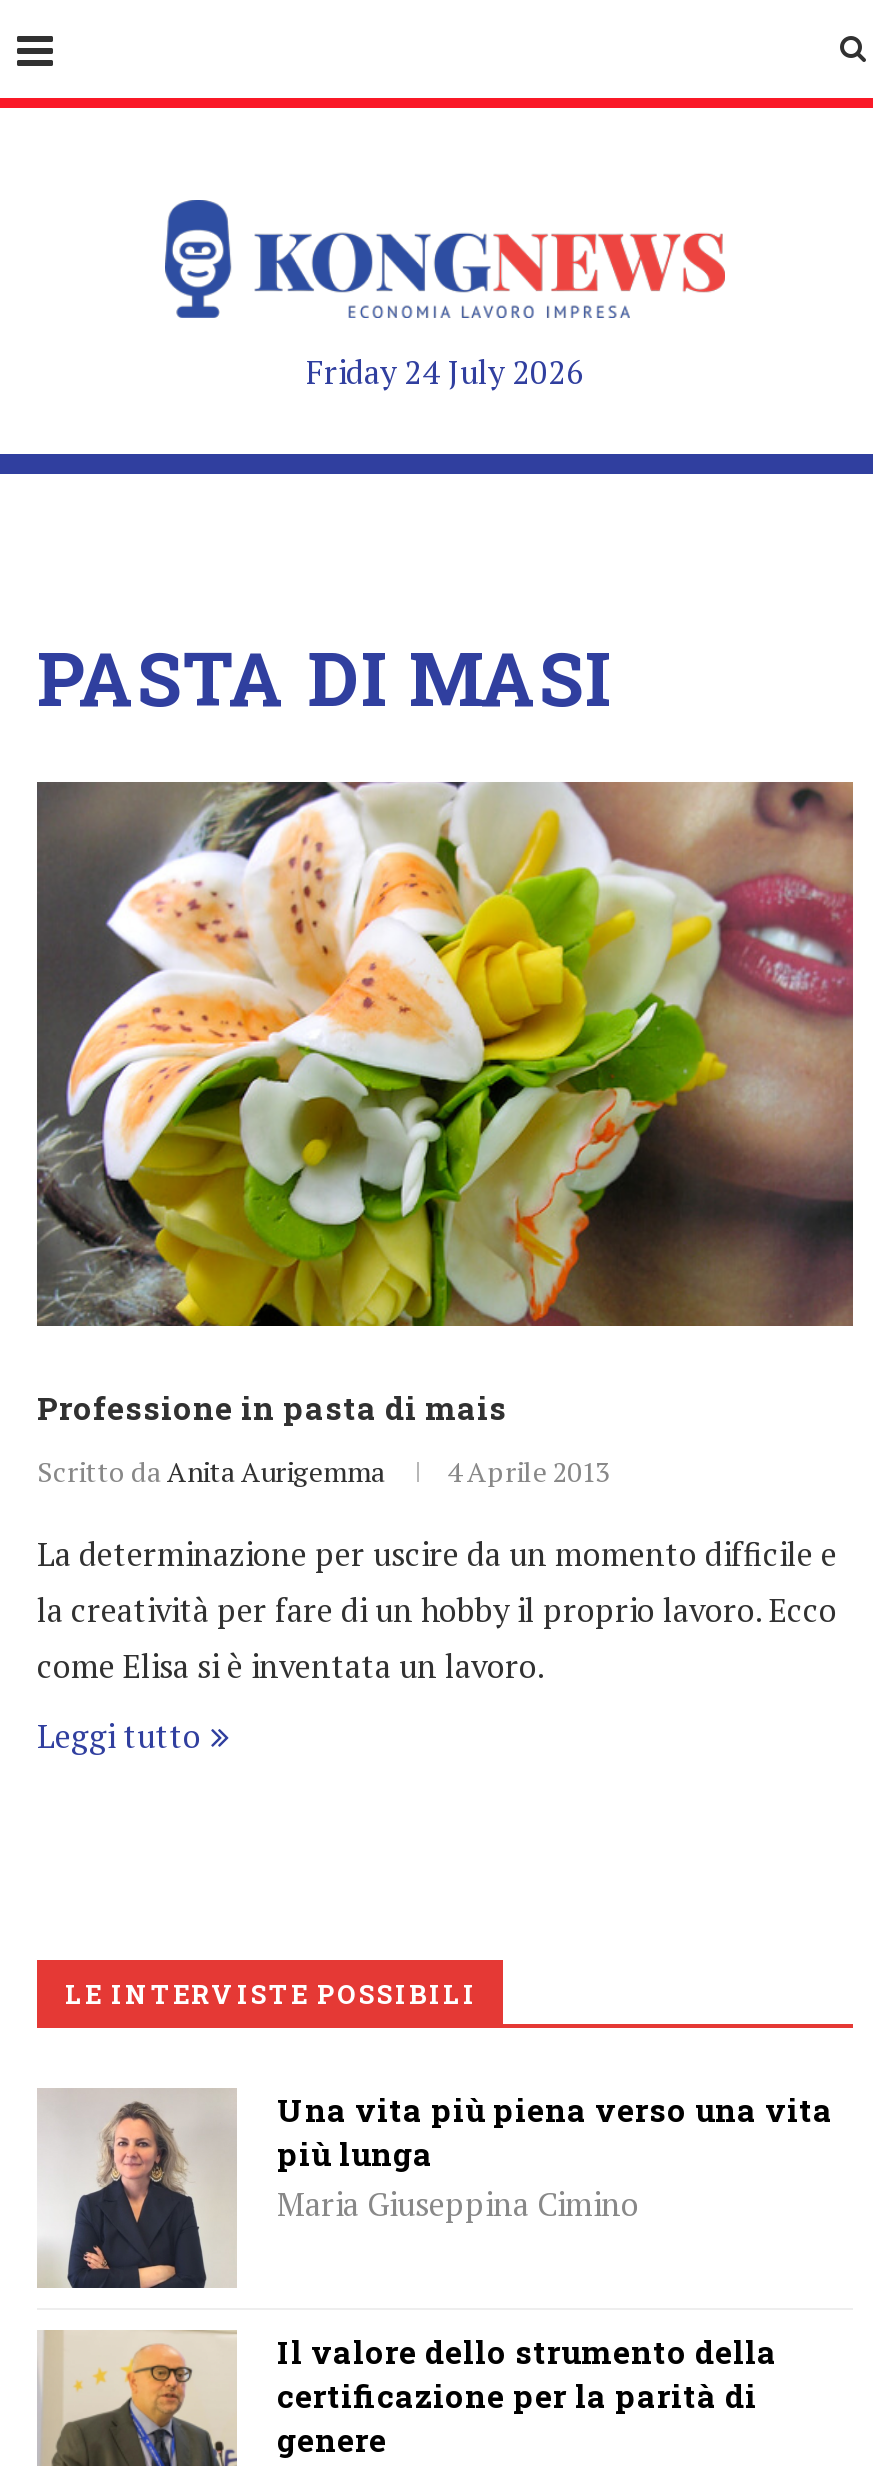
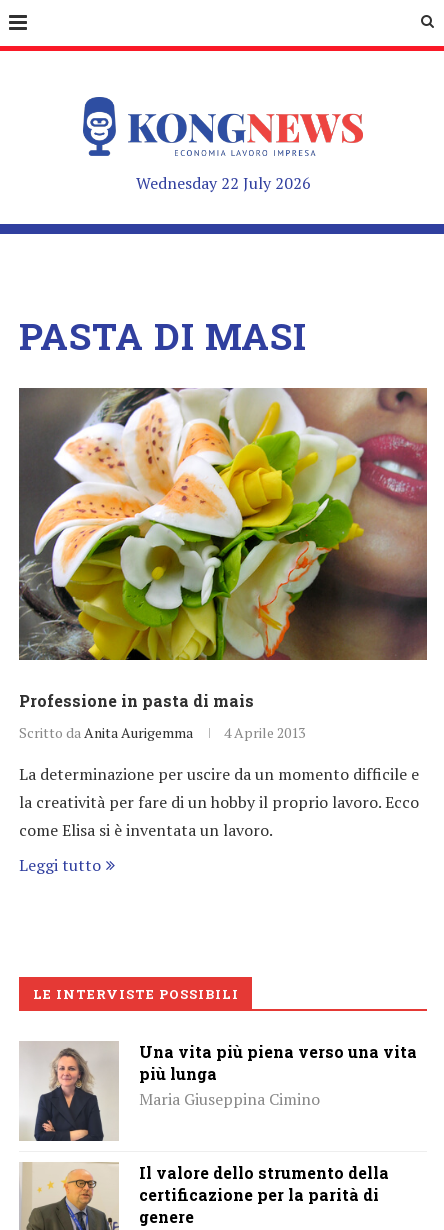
- Friday 24 July 2026
+ Wednesday 22 July 2026
